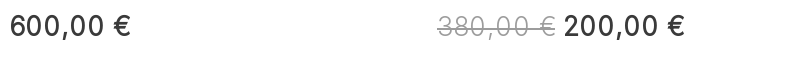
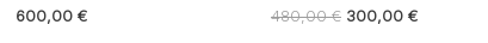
- 380,00€
+ 480,00€

- 200,00 €
+ 300,00 €
